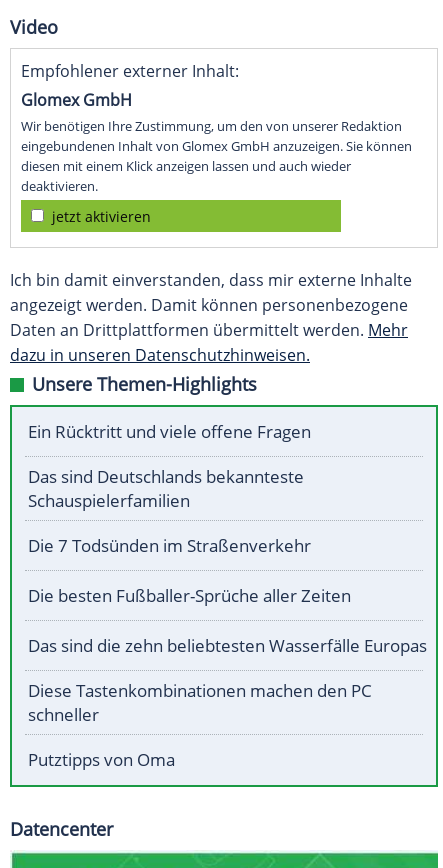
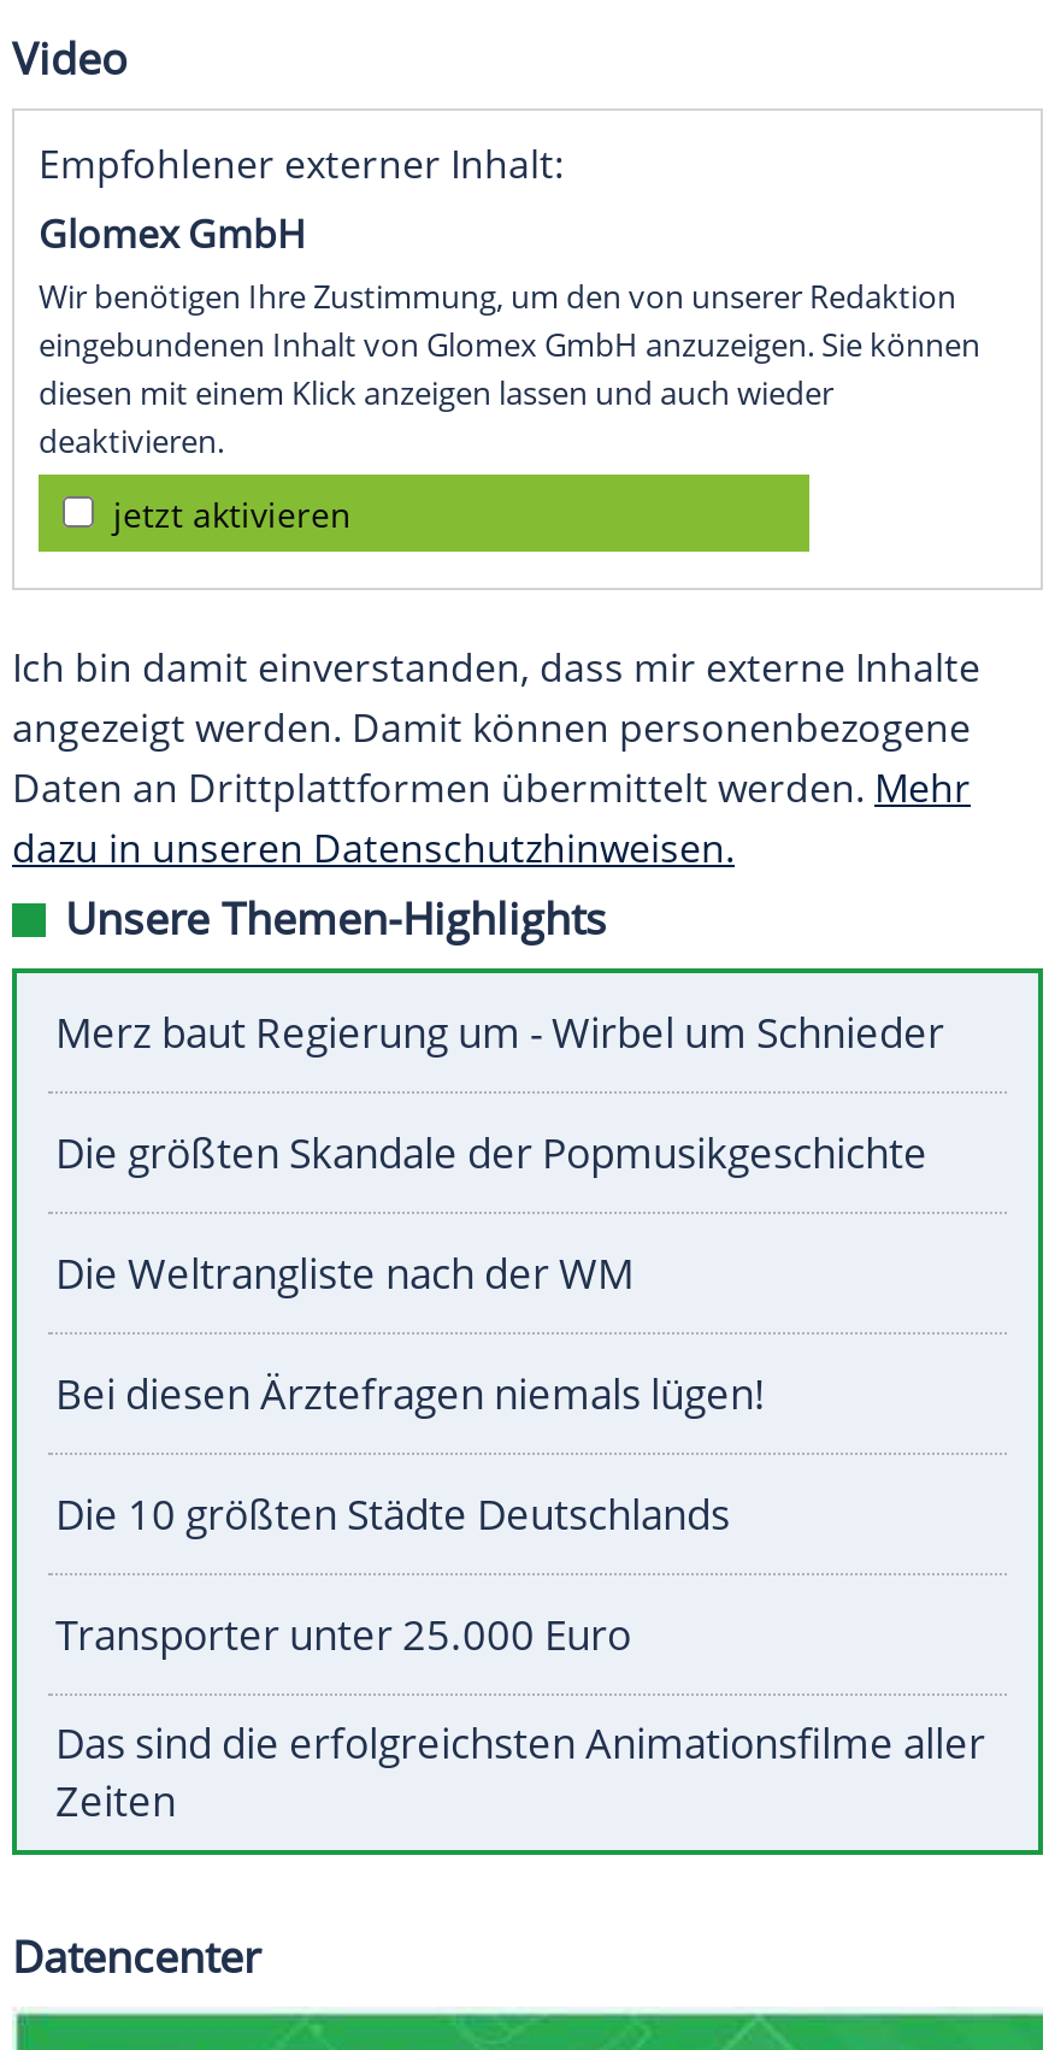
- Ein Rücktritt und viele offene Fragen
+ Merz baut Regierung um - Wirbel um Schnieder

- Das sind Deutschlands bekannteste
- Schauspielerfamilien
+ Die größten Skandale der Popmusikgeschichte

- Die 7 Todsünden im Straßenverkehr
+ Die Weltrangliste nach der WM

- Die besten Fußballer-Sprüche aller Zeiten
+ Bei diesen Ärztefragen niemals lügen!

- Das sind die zehn beliebtesten Wasserfälle Europas
+ Die 10 größten Städte Deutschlands

- Diese Tastenkombinationen machen den PC
- schneller
+ Transporter unter 25.000 Euro

- Putztipps von Oma
+ Das sind die erfolgreichsten Animationsfilme aller
+ Zeiten
